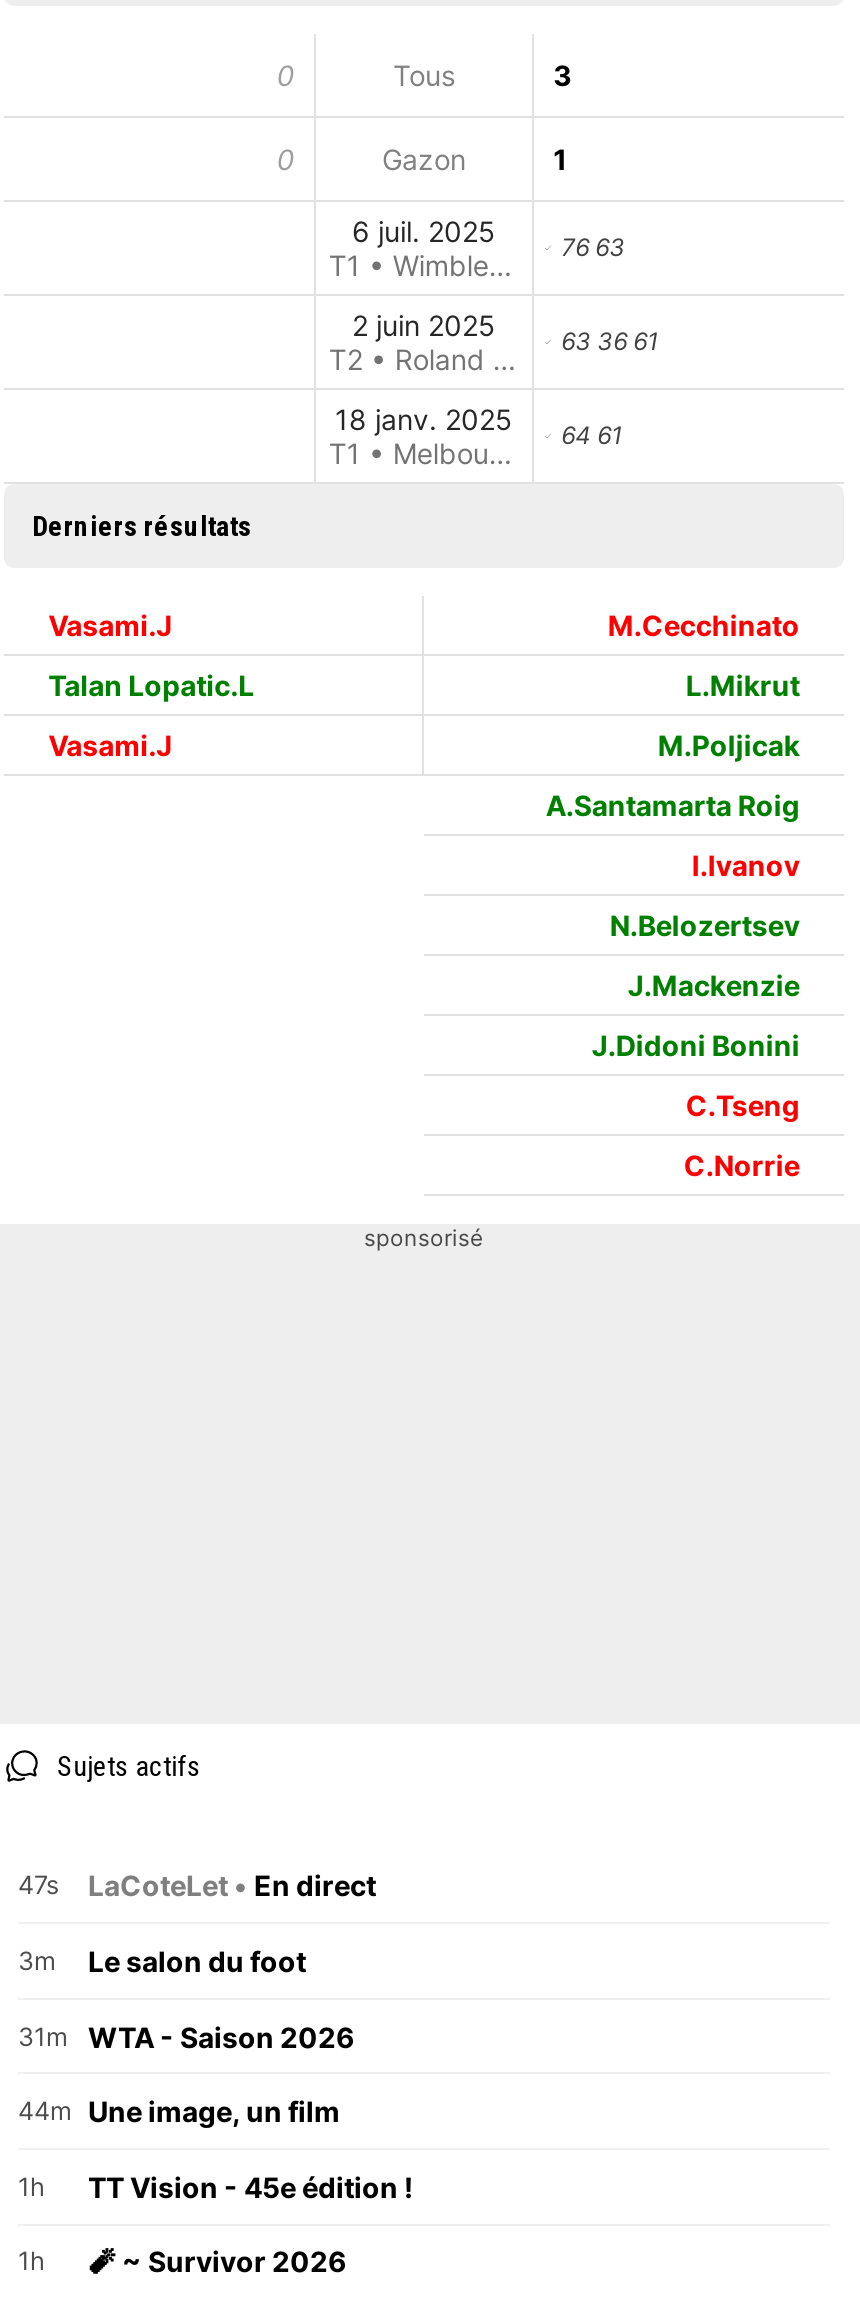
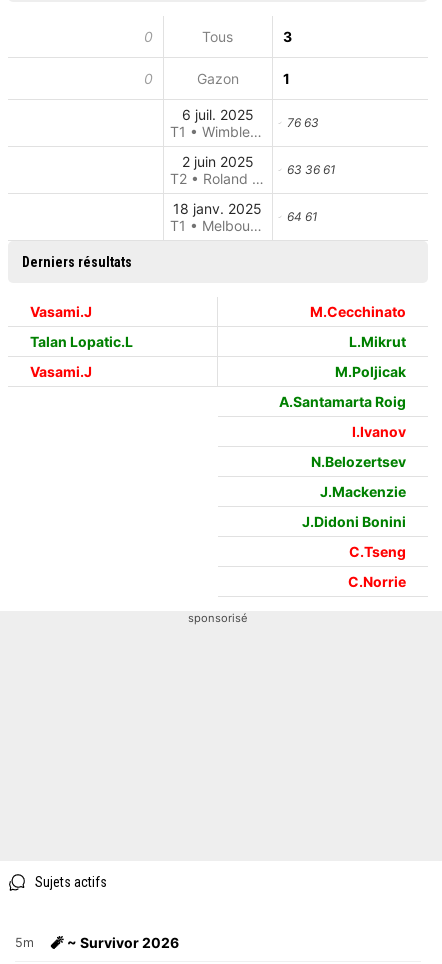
- 47s
- LaCoteLet • En direct
- 3m
- Le salon du foot
- 31m
- WTA - Saison 2026
- 44m Une image, un film
- 1h
- TT Vision - 45e édition !
- 1h
+ 5m
